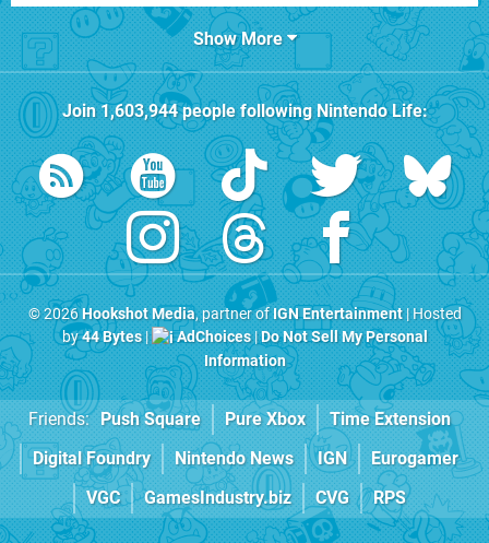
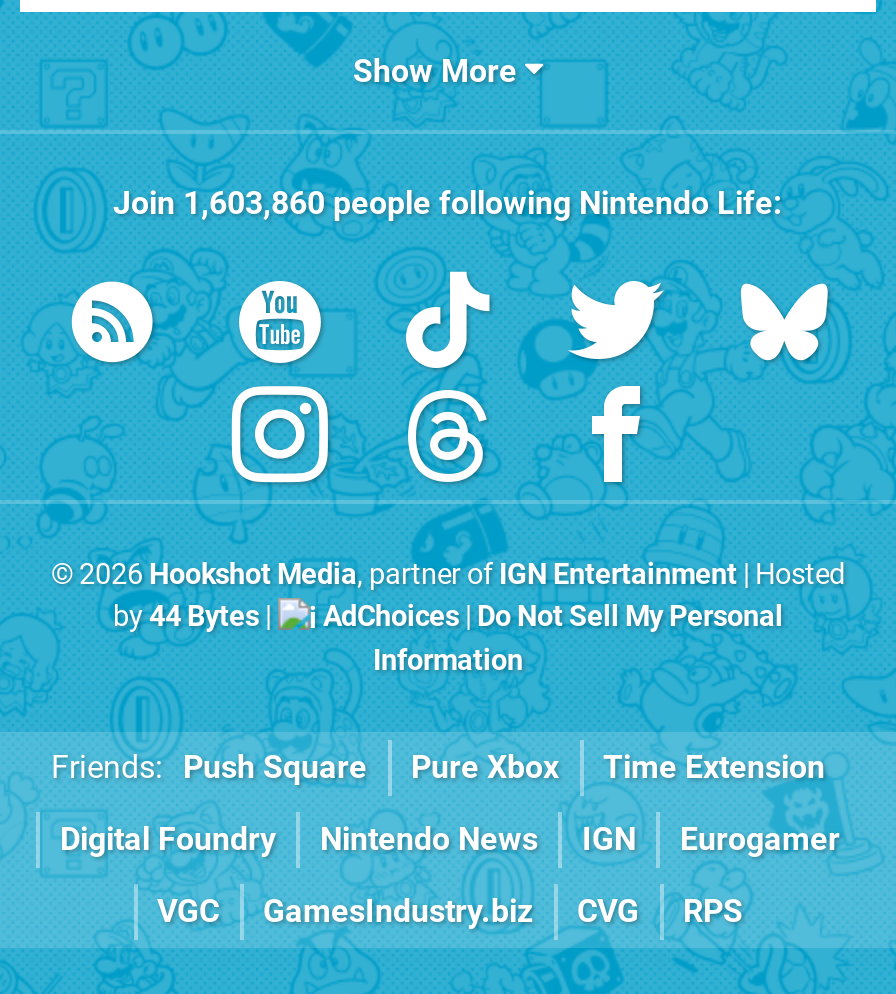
- Join 1,603,944 people following Nintendo Life:
+ Join 1,603,860 people following Nintendo Life:
